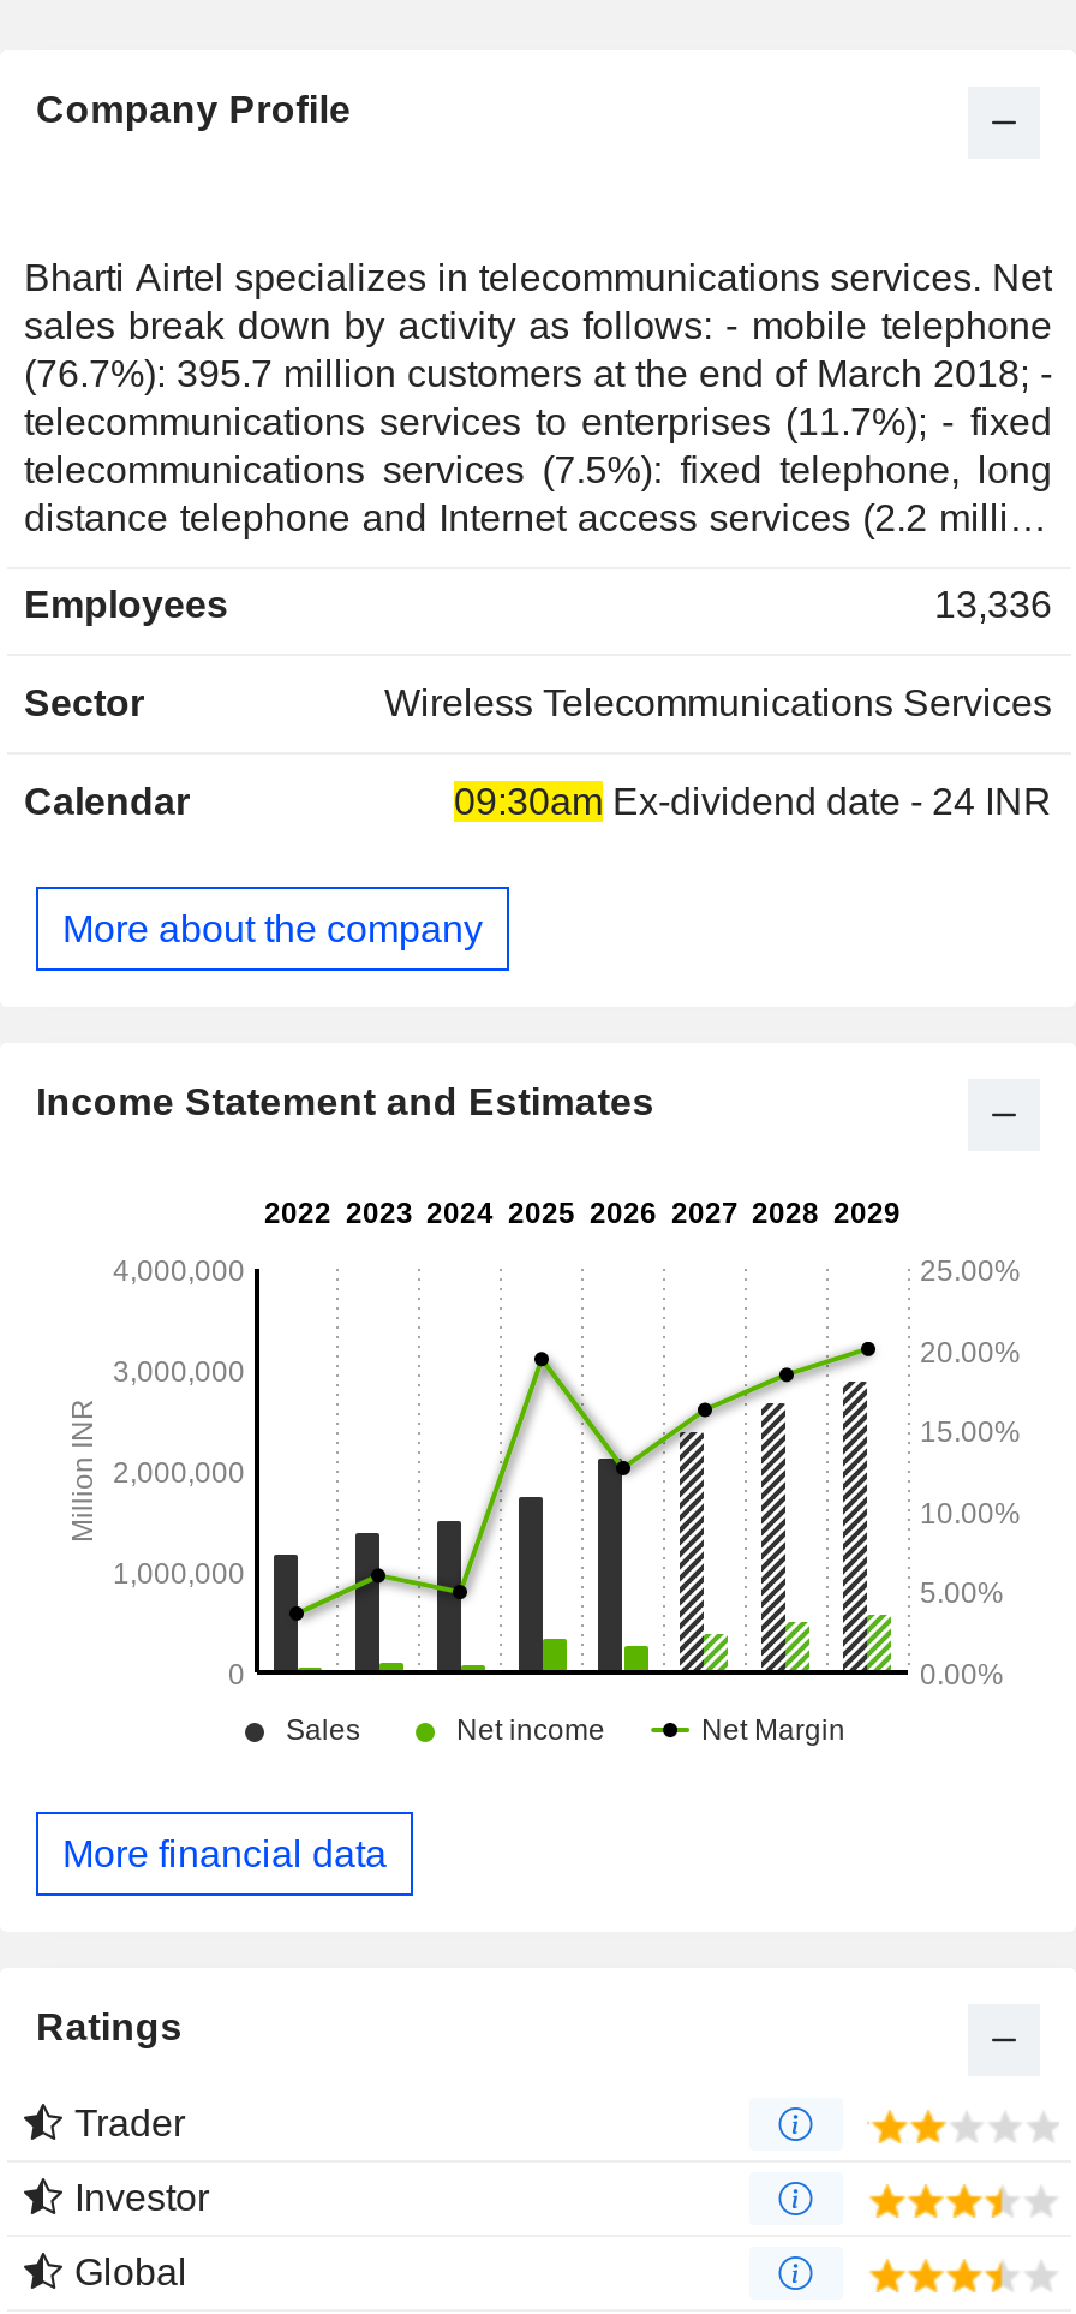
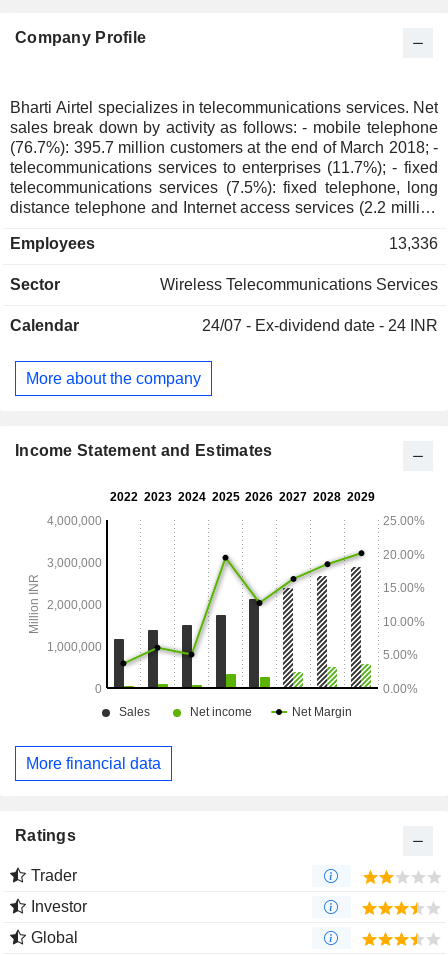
- 09:30am Ex-dividend date - 24 INR
+ 24/07 - Ex-dividend date - 24 INR
